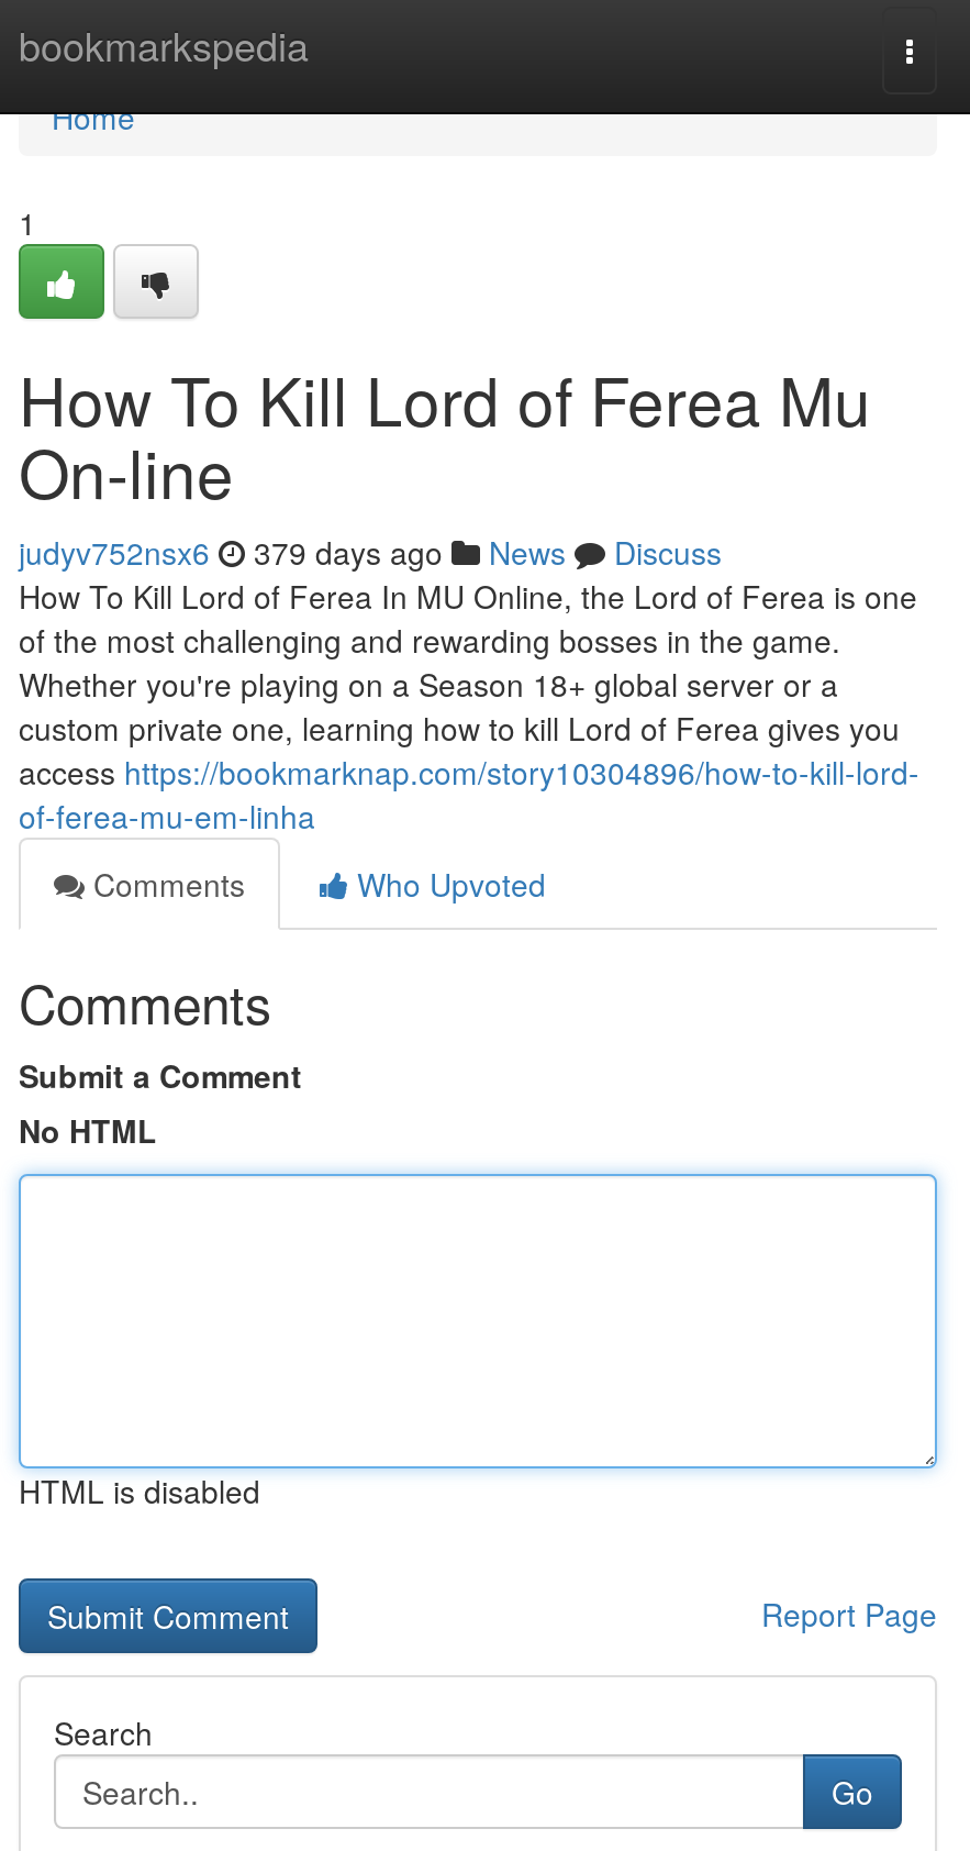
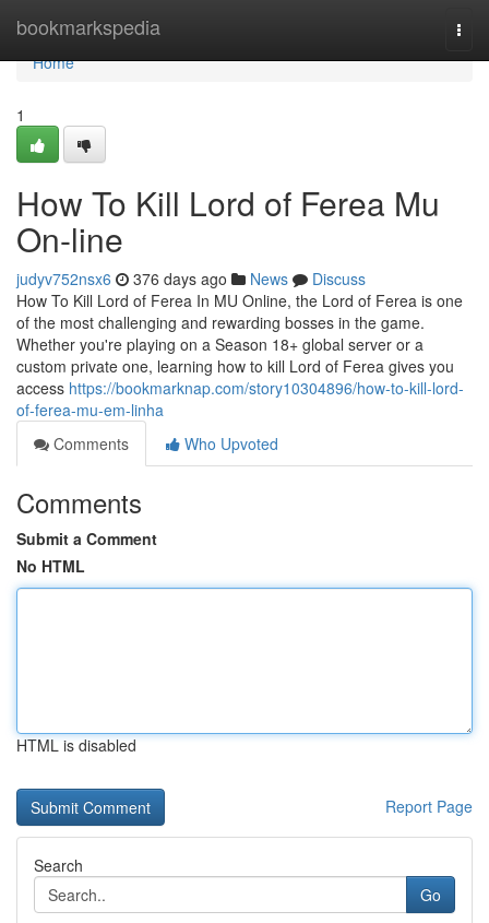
- judyv752nsx6 379 days ago News Discuss
+ judyv752nsx6 376 days ago News Discuss
